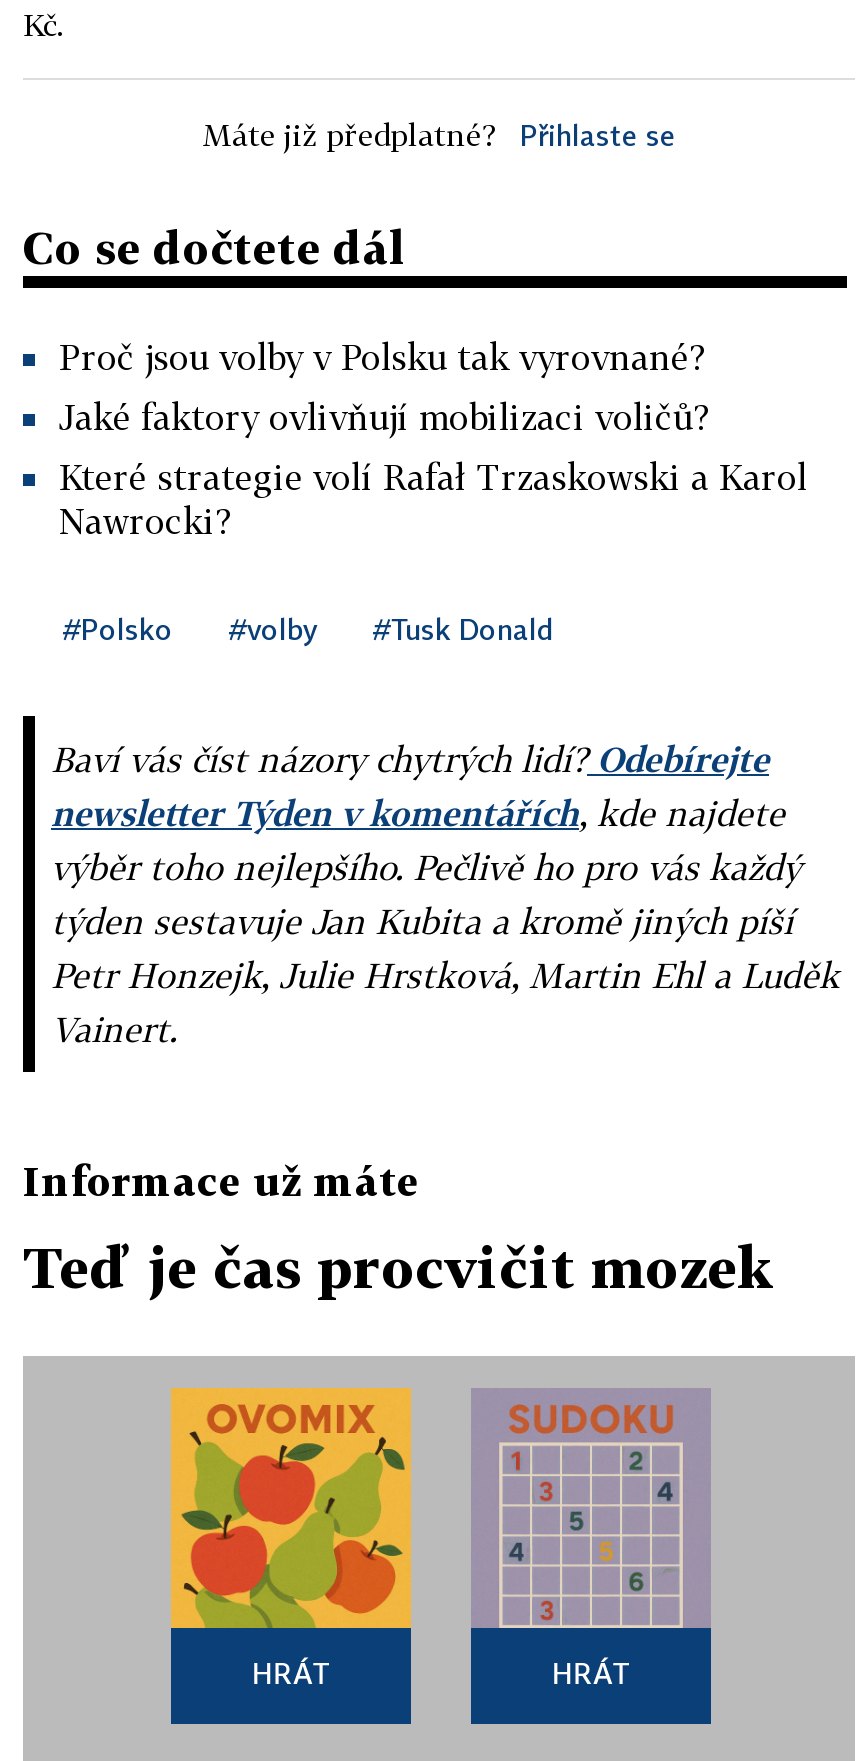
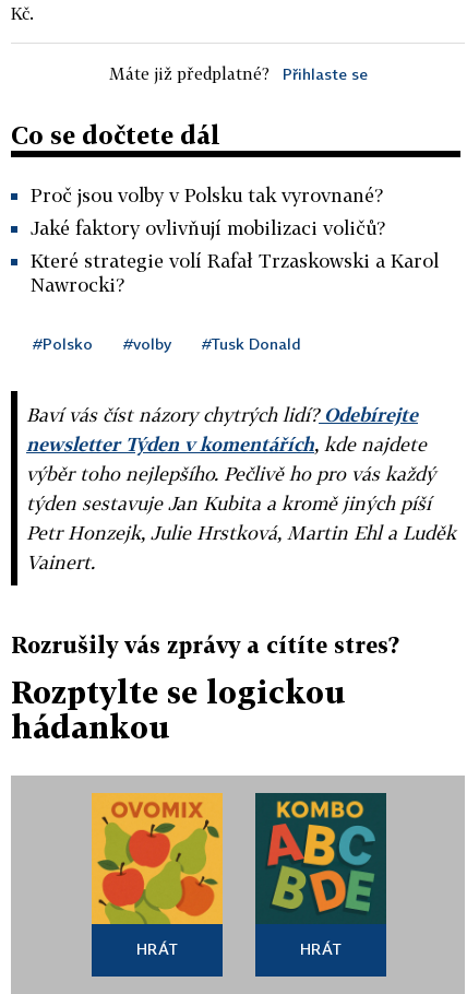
- Informace už máte
+ Rozrušily vás zprávy a cítíte stres?

- Teď je čas procvičit mozek
+ Rozptylte se logickou
+ hádankou

- [image]
+ [image]
